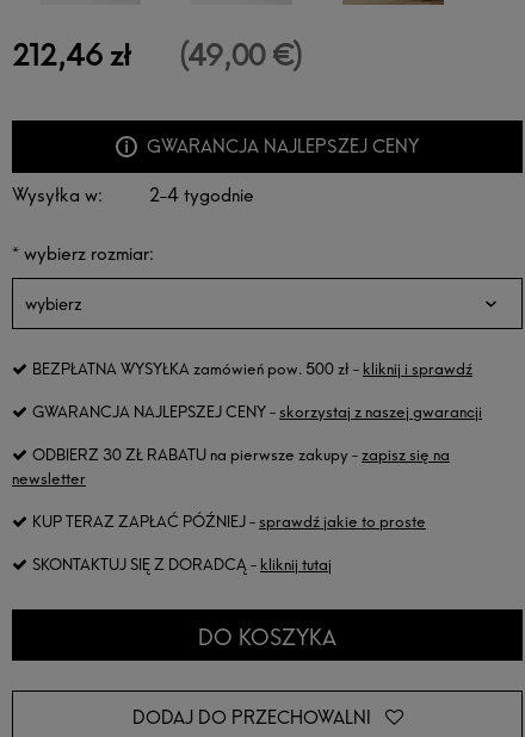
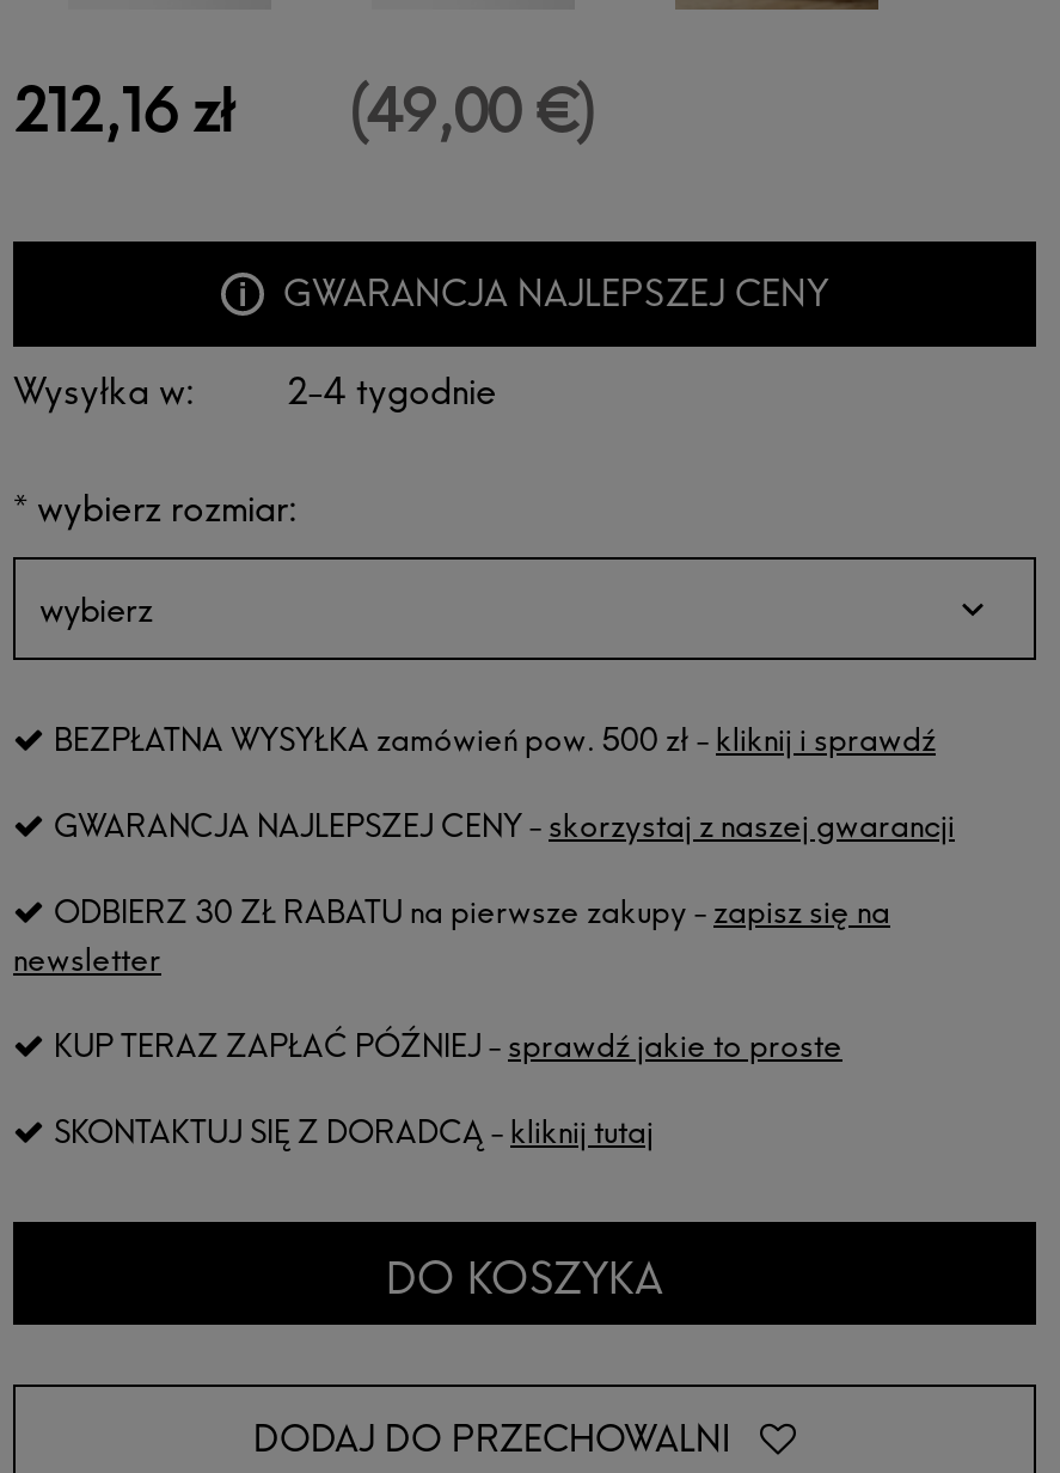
- 212,46 zł (49,00 €)
+ 212,16 zł (49,00 €)
